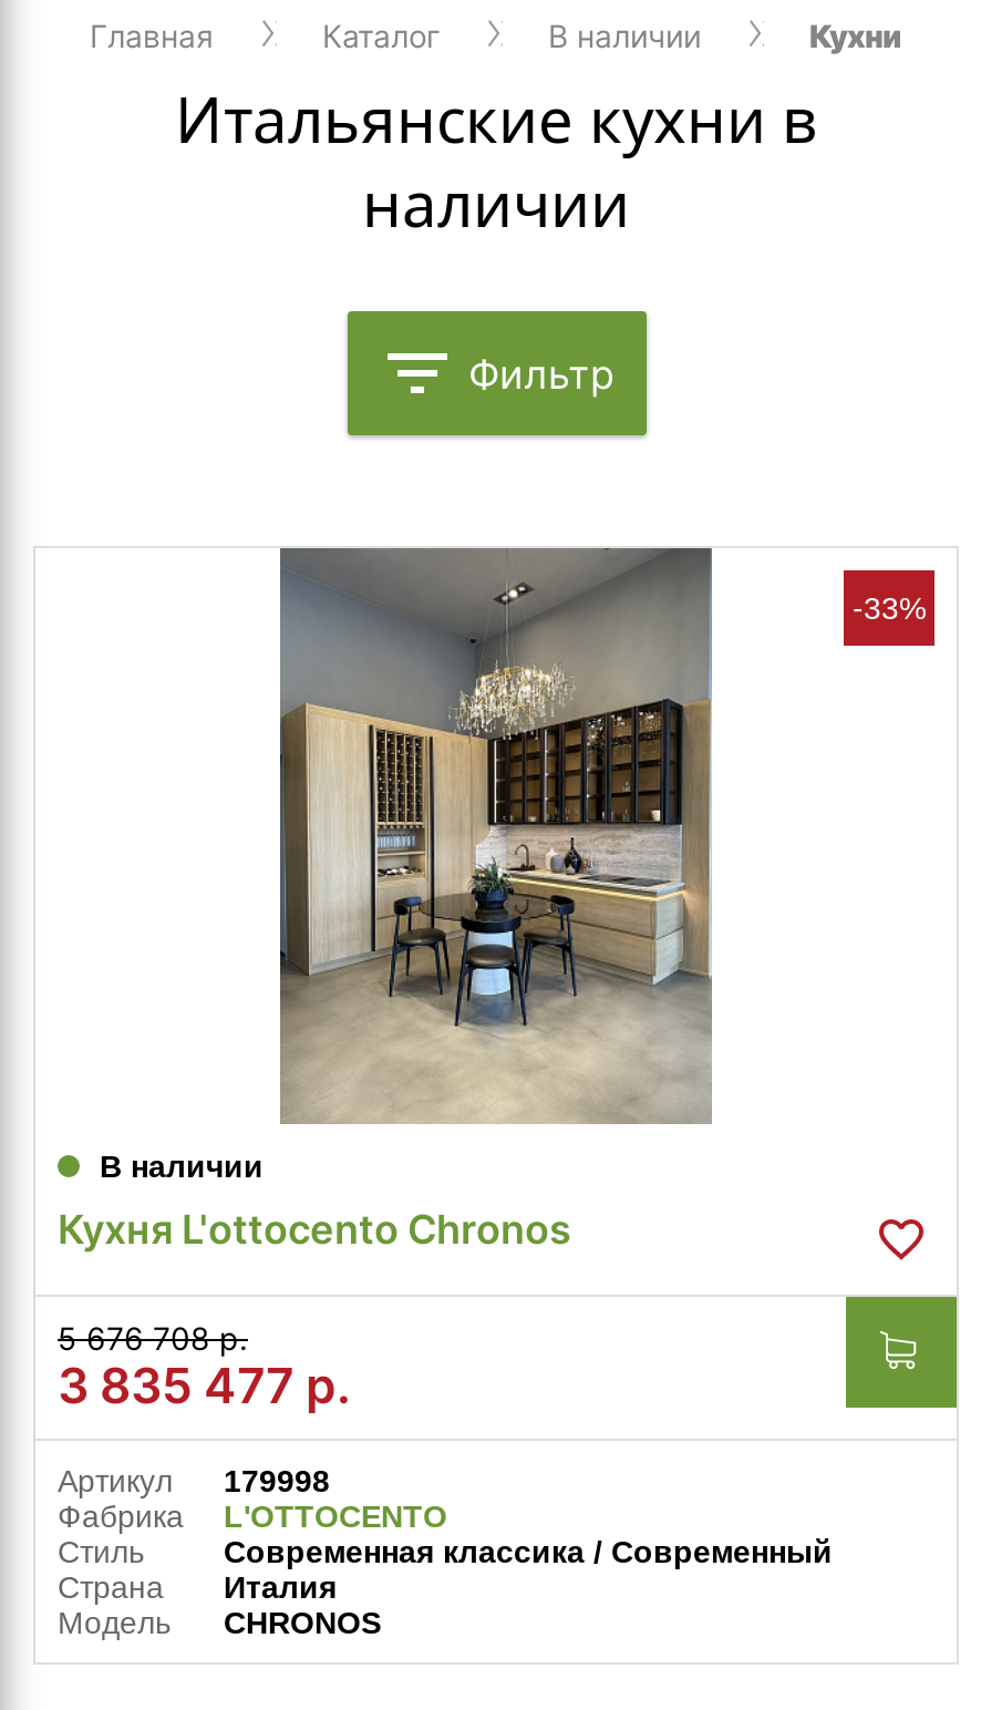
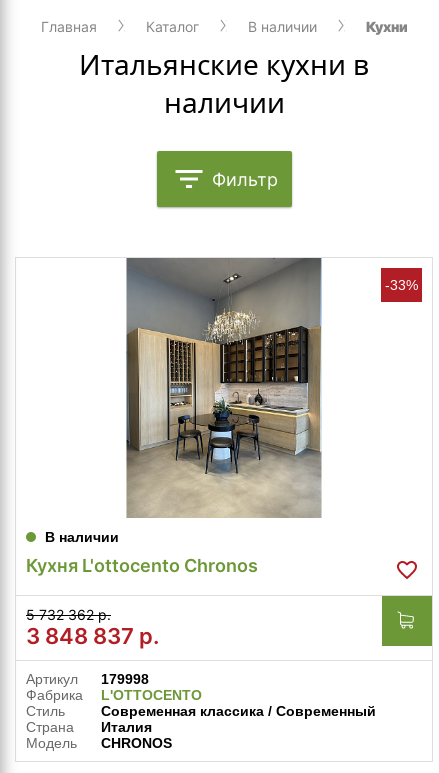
- 5 676 708 р.
+ 5 732 362 р.

- 3 835 477 р.
+ 3 848 837 р.
